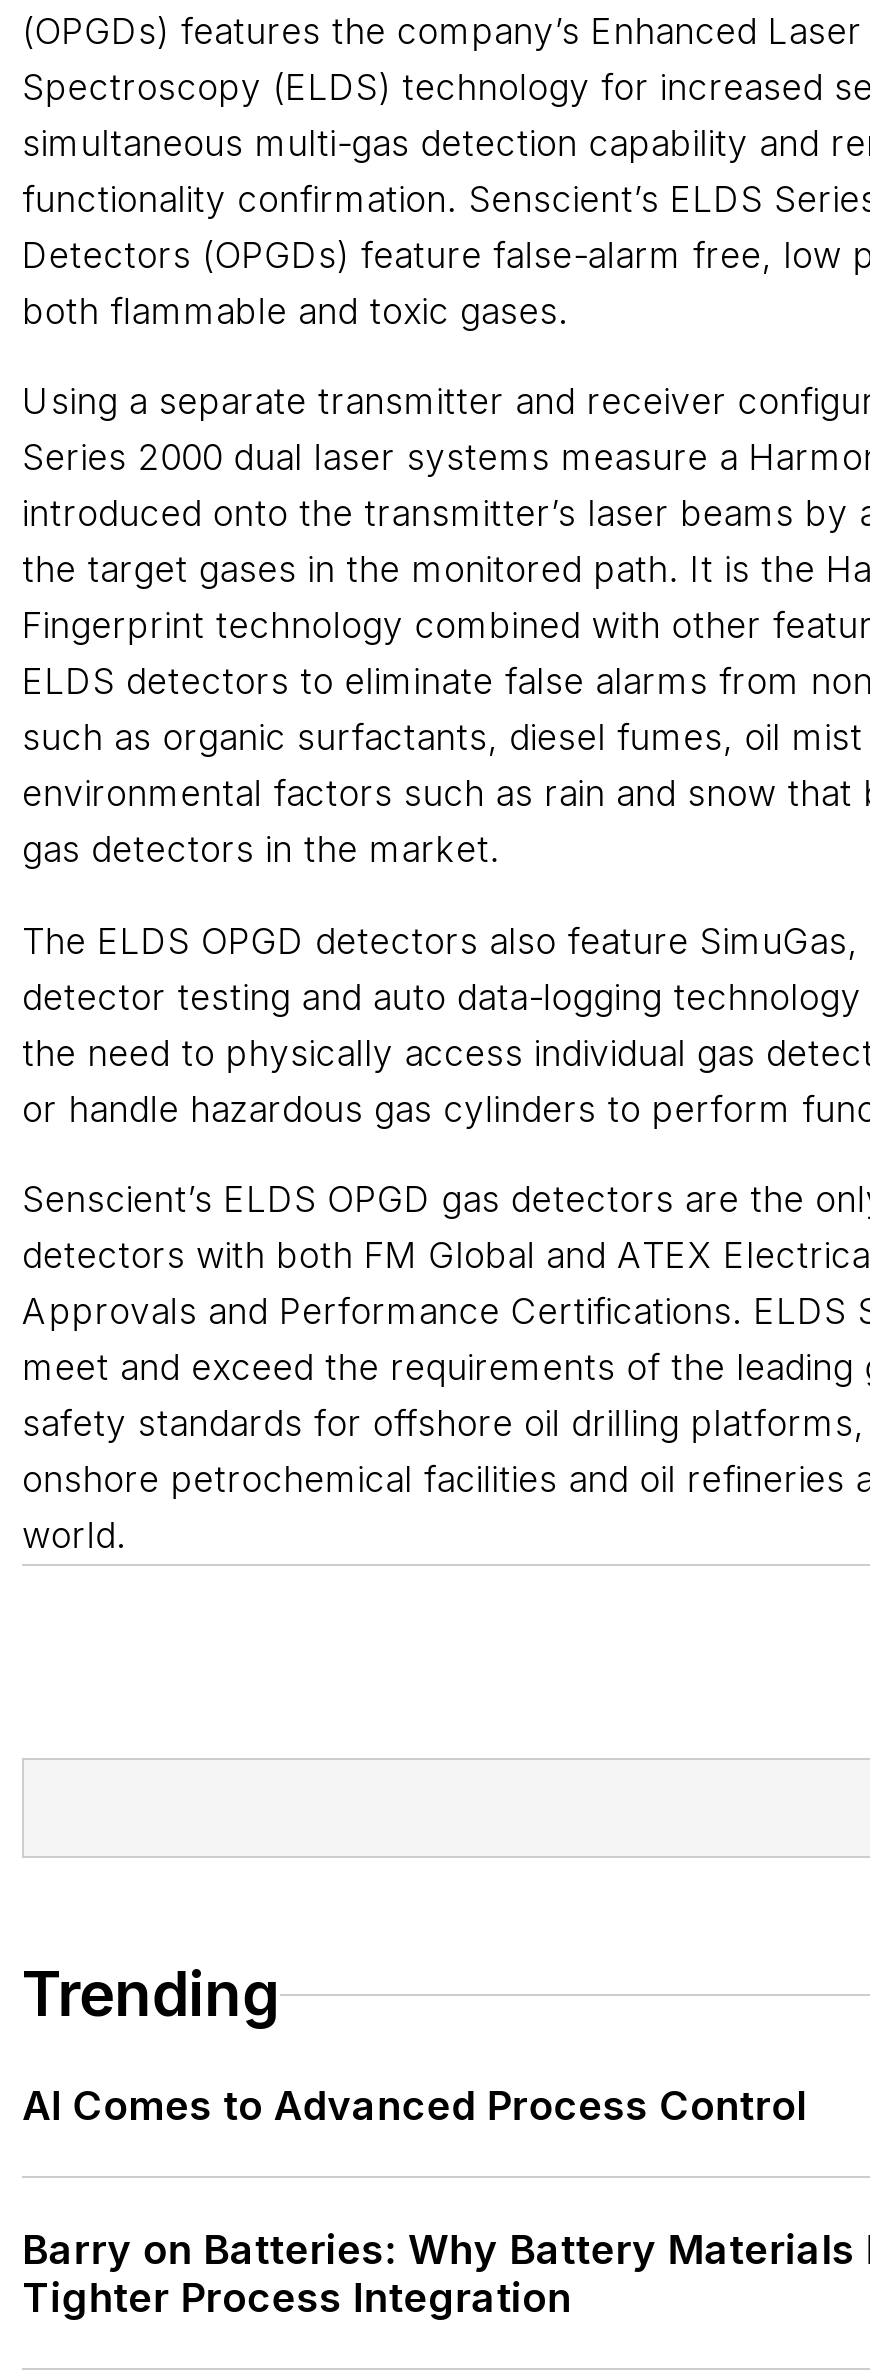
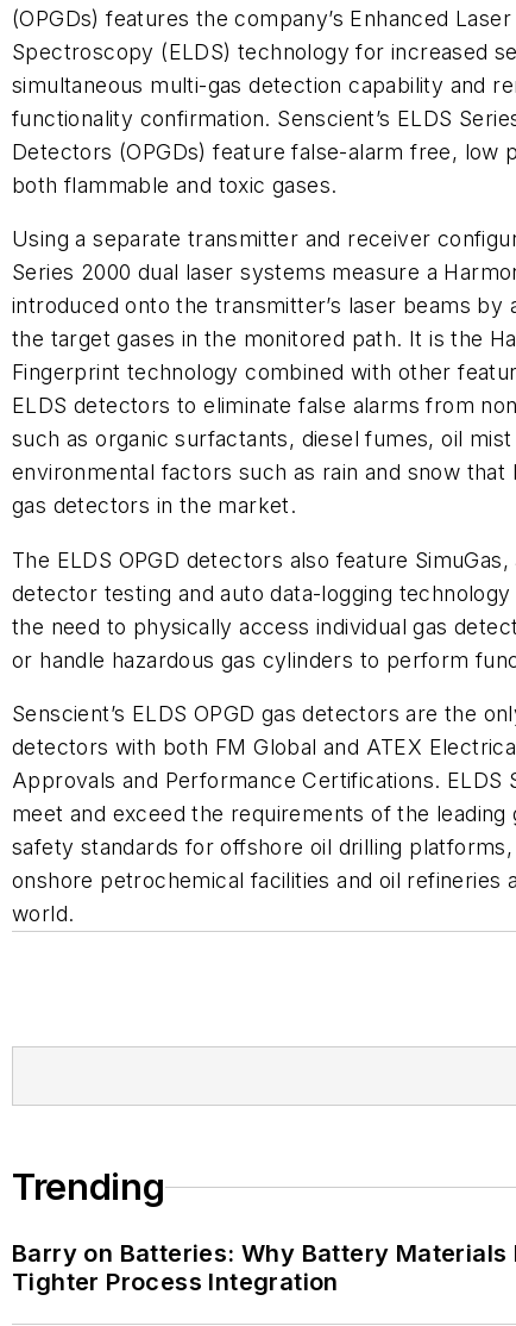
- AI Comes to Advanced Process Control
